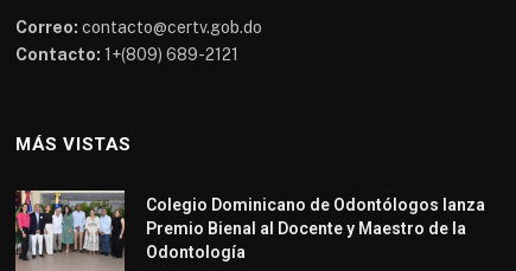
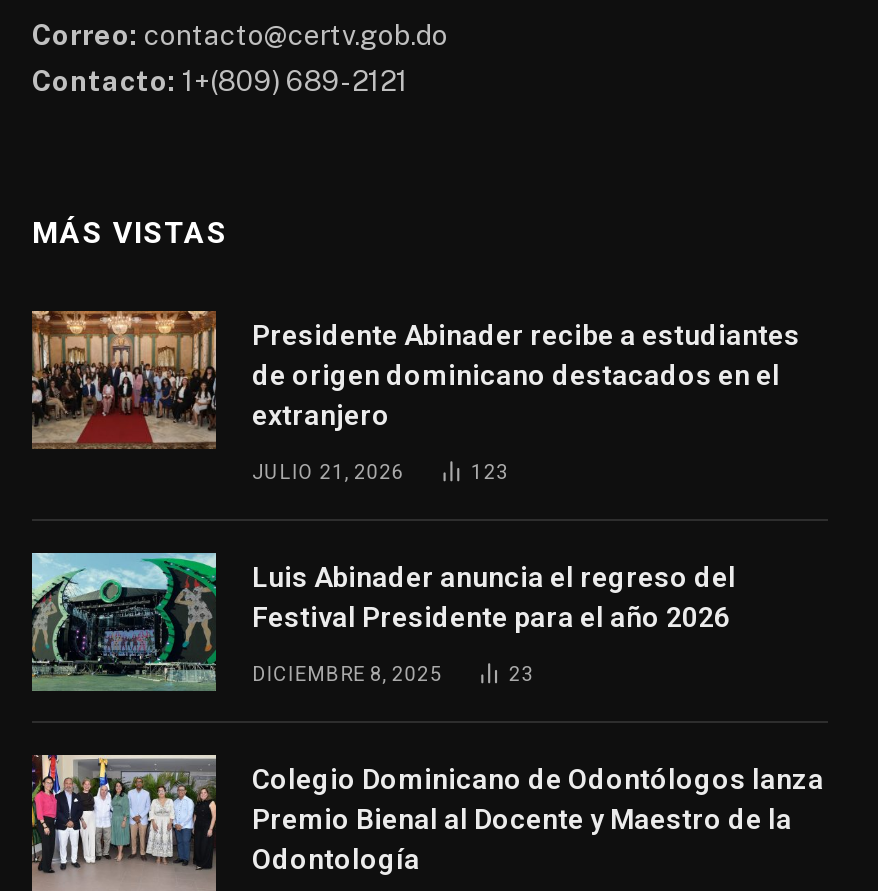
+ [image]

+ [image]
+ Presidente Abinader recibe a estudiantes
+ de origen dominicano destacados en el
+ extranjero
+ JULIO 21, 2026
+ 123
+ Luis Abinader anuncia el regreso del
+ Festival Presidente para el año 2026
+ DICIEMBRE 8, 2025
+ 23
